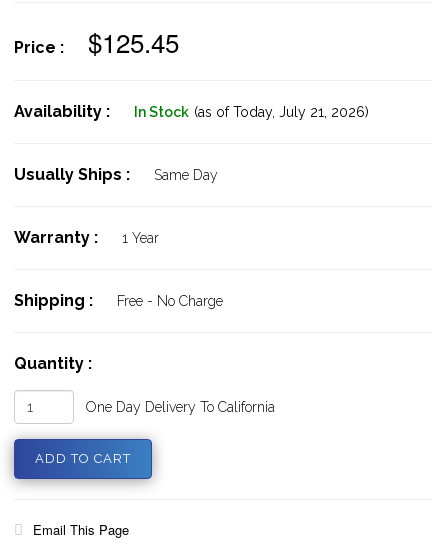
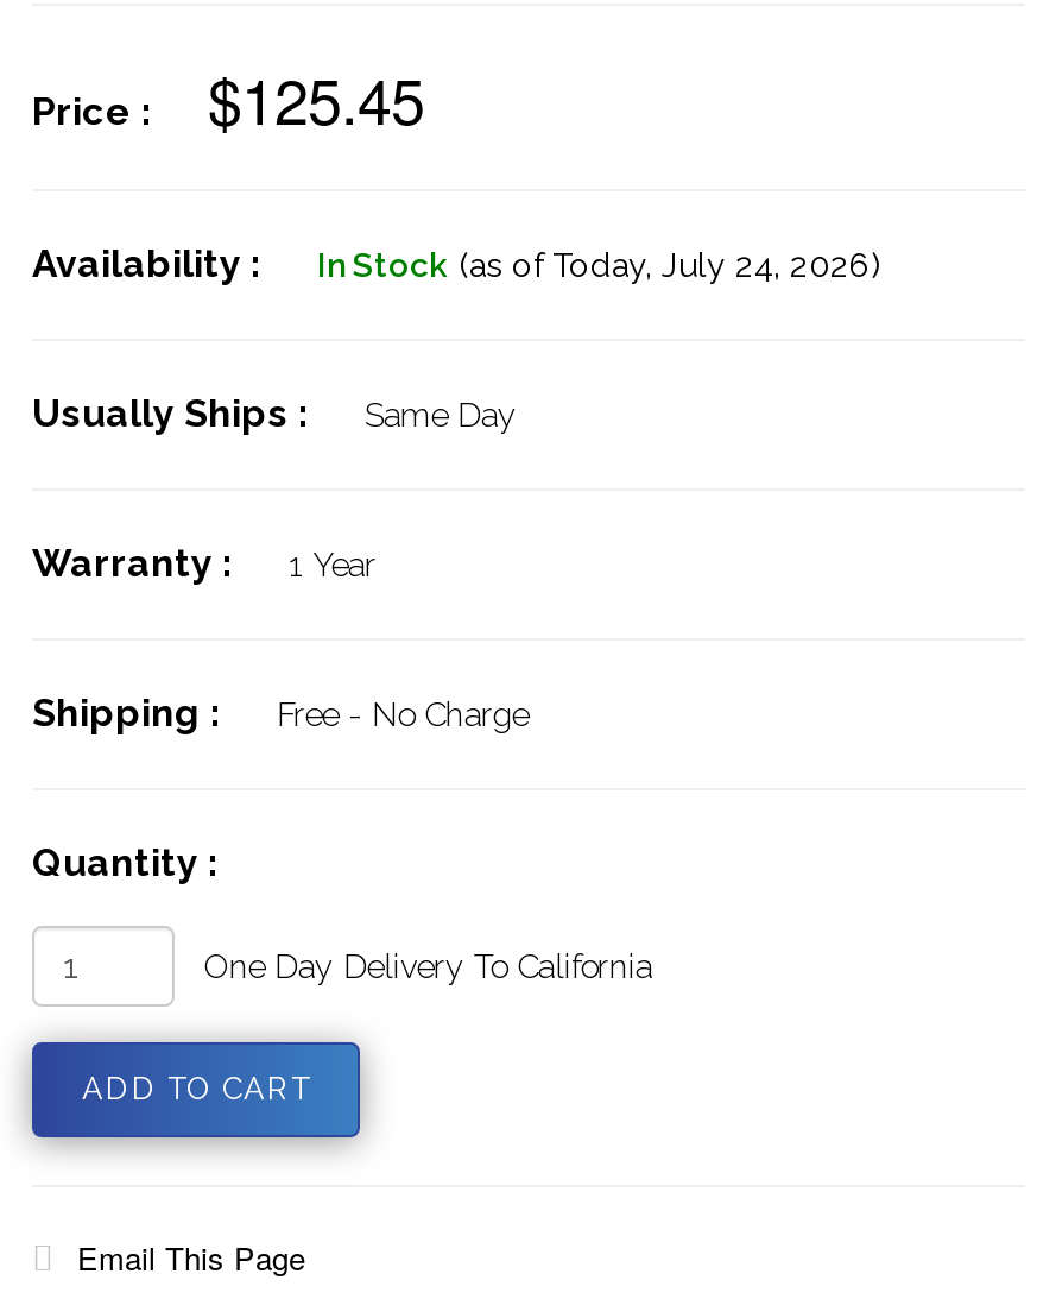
- In Stock (as of Today, July 21, 2026)
+ In Stock (as of Today, July 24, 2026)
